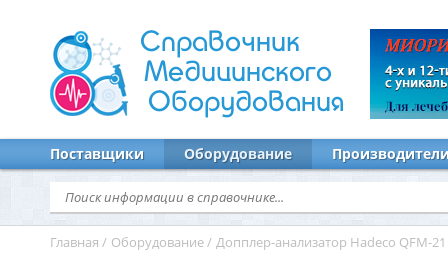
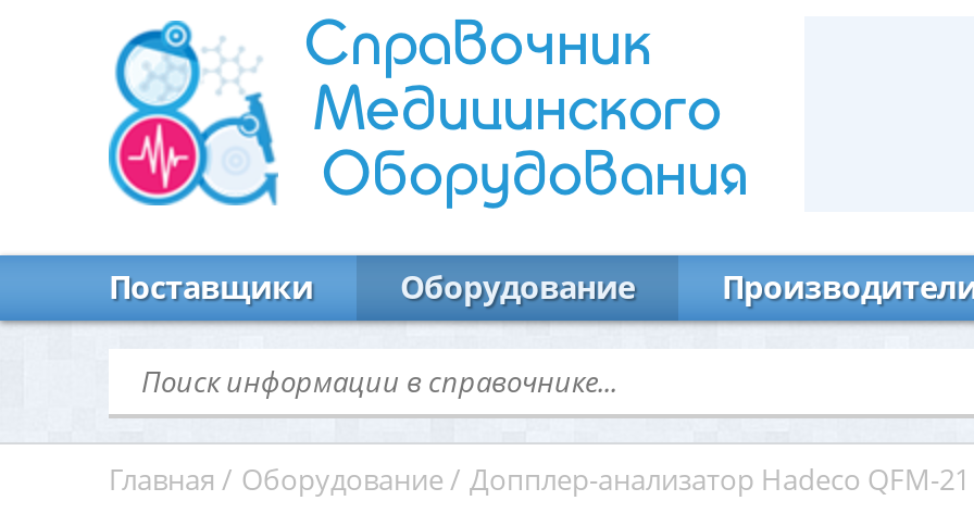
- [image]
